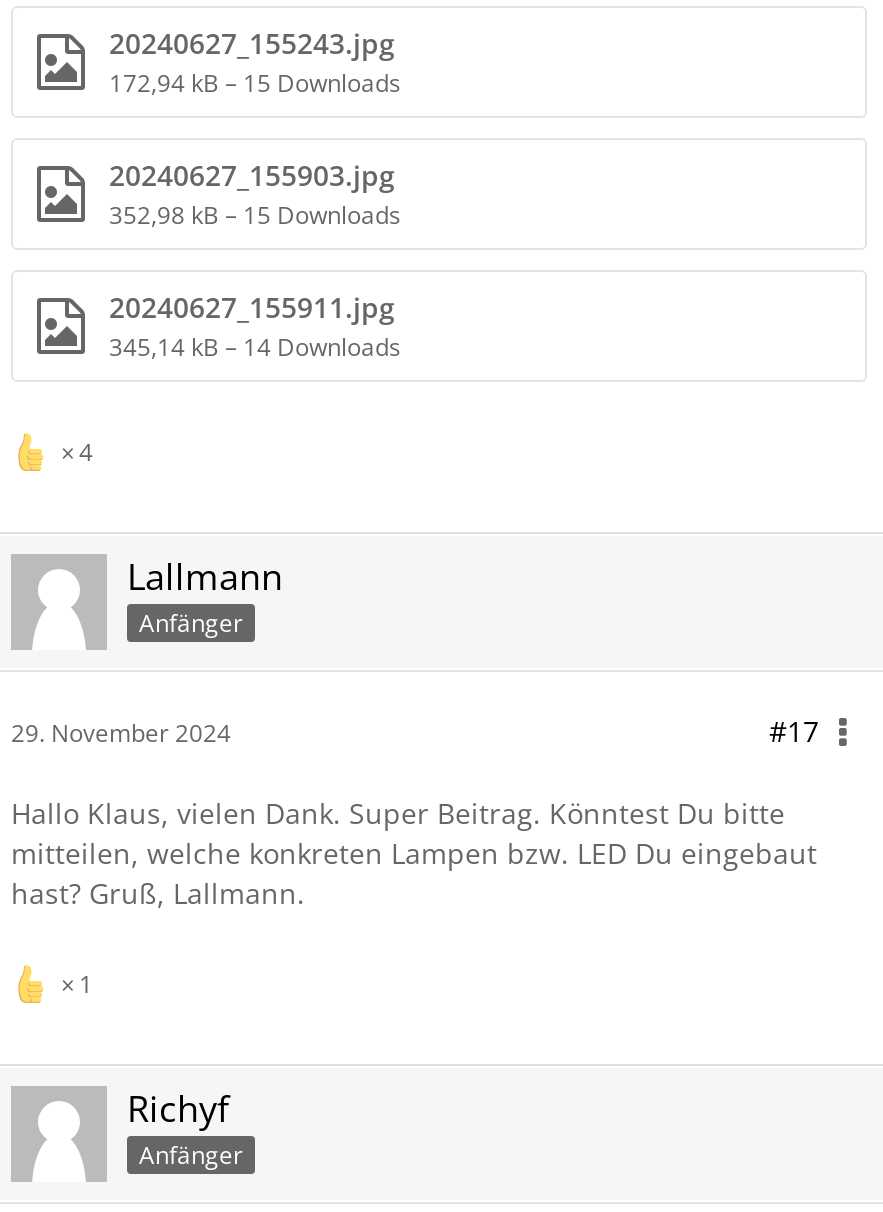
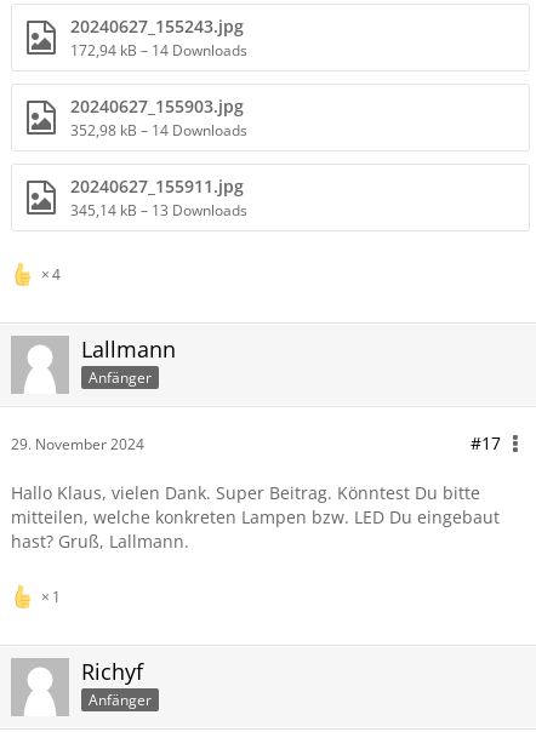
- 172,94 kB – 15 Downloads
+ 172,94 kB – 14 Downloads

- 352,98 kB – 15 Downloads
+ 352,98 kB – 14 Downloads

- 345,14 kB – 14 Downloads
+ 345,14 kB – 13 Downloads
